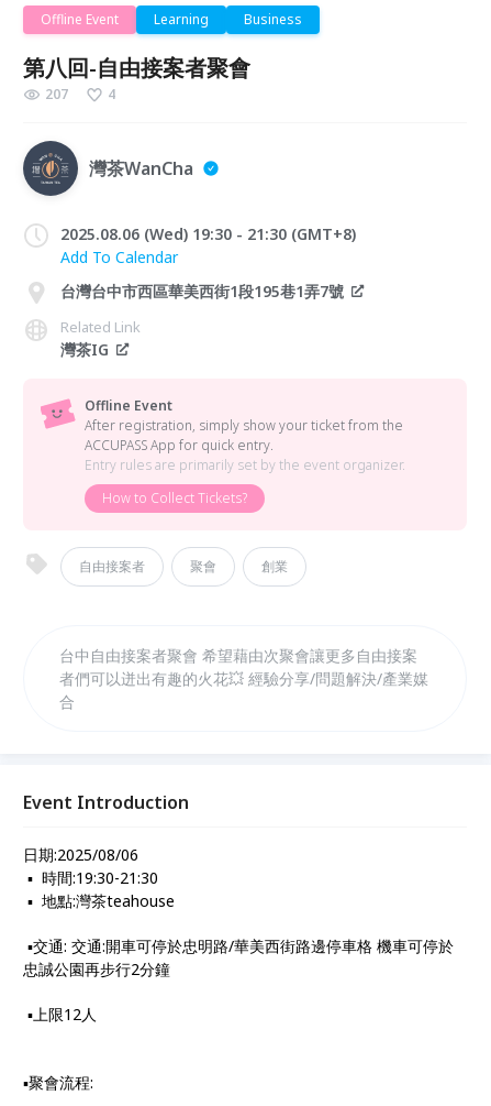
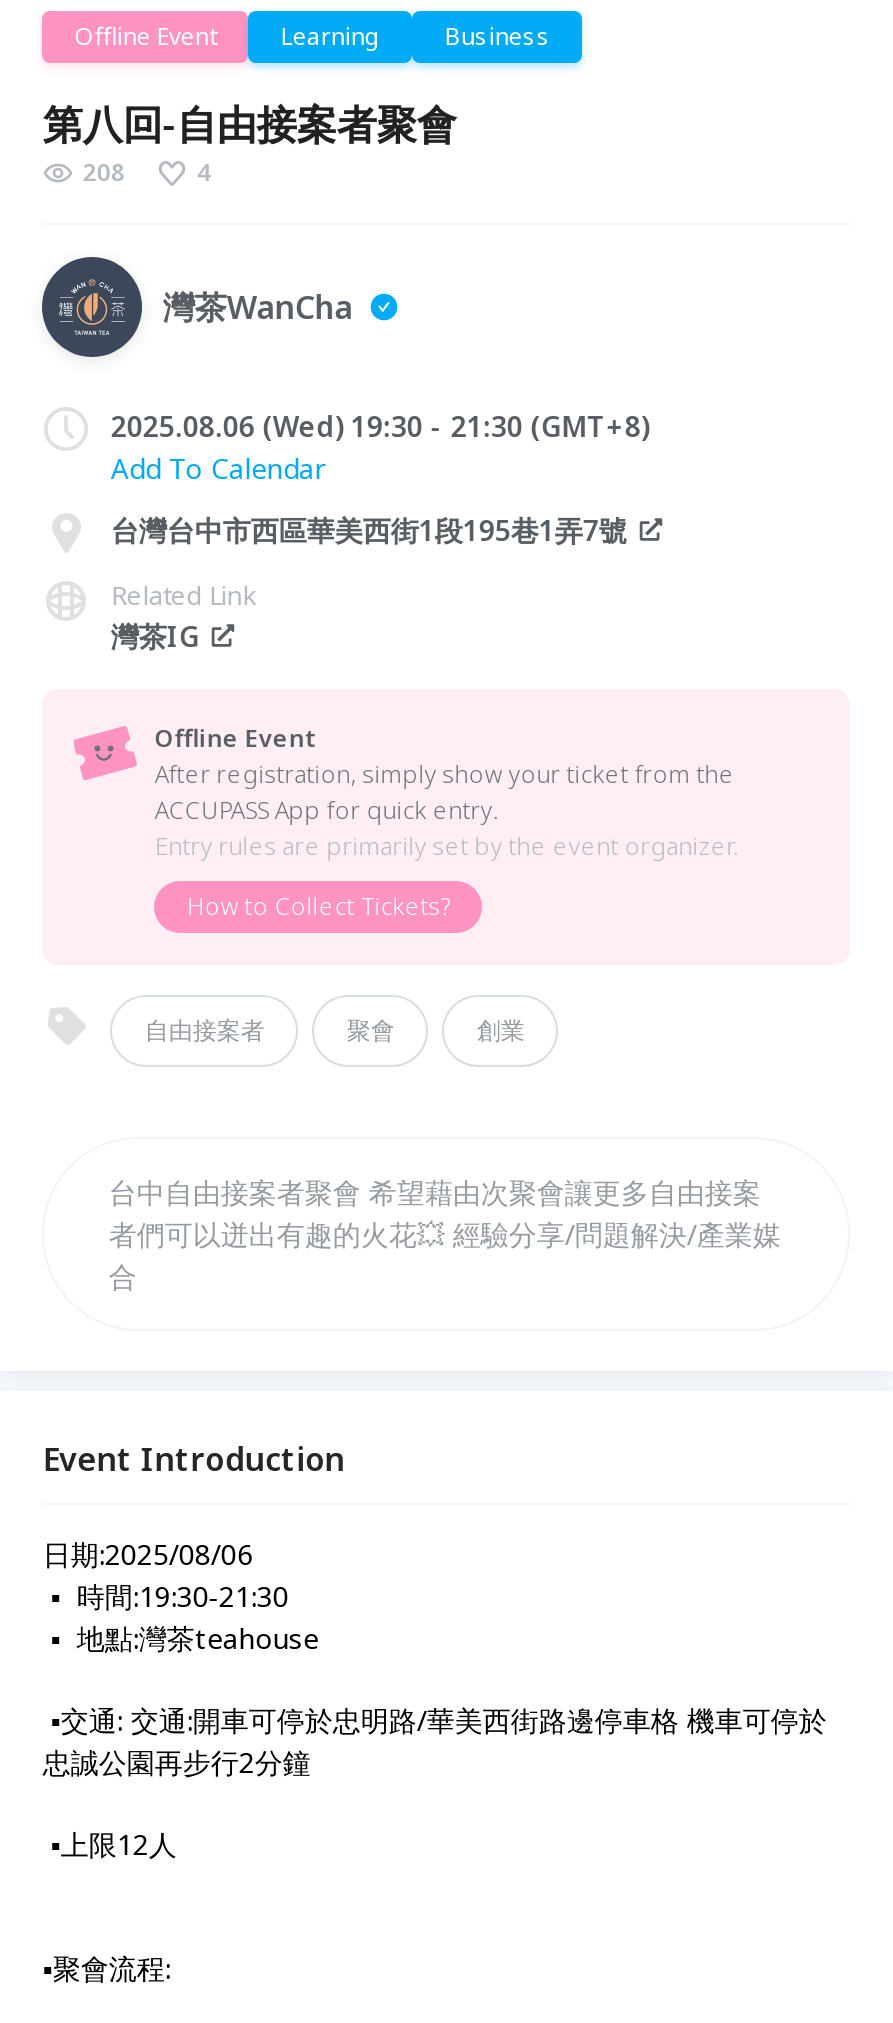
- 207
+ 208
